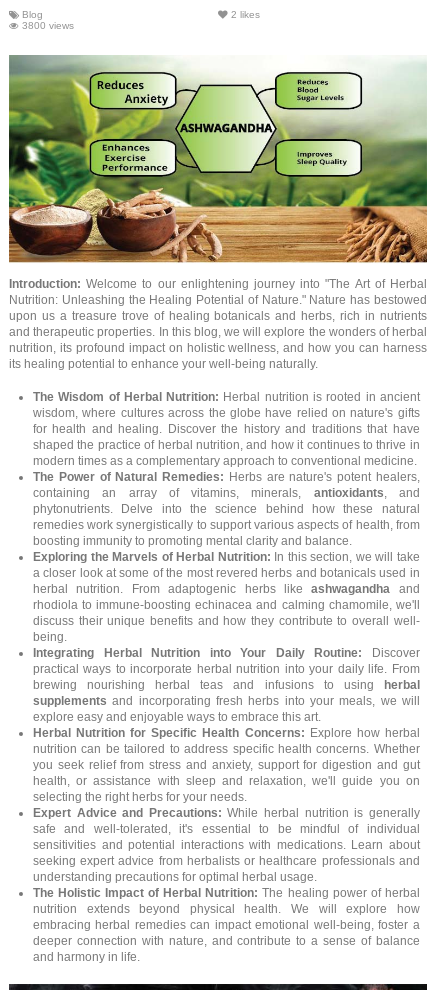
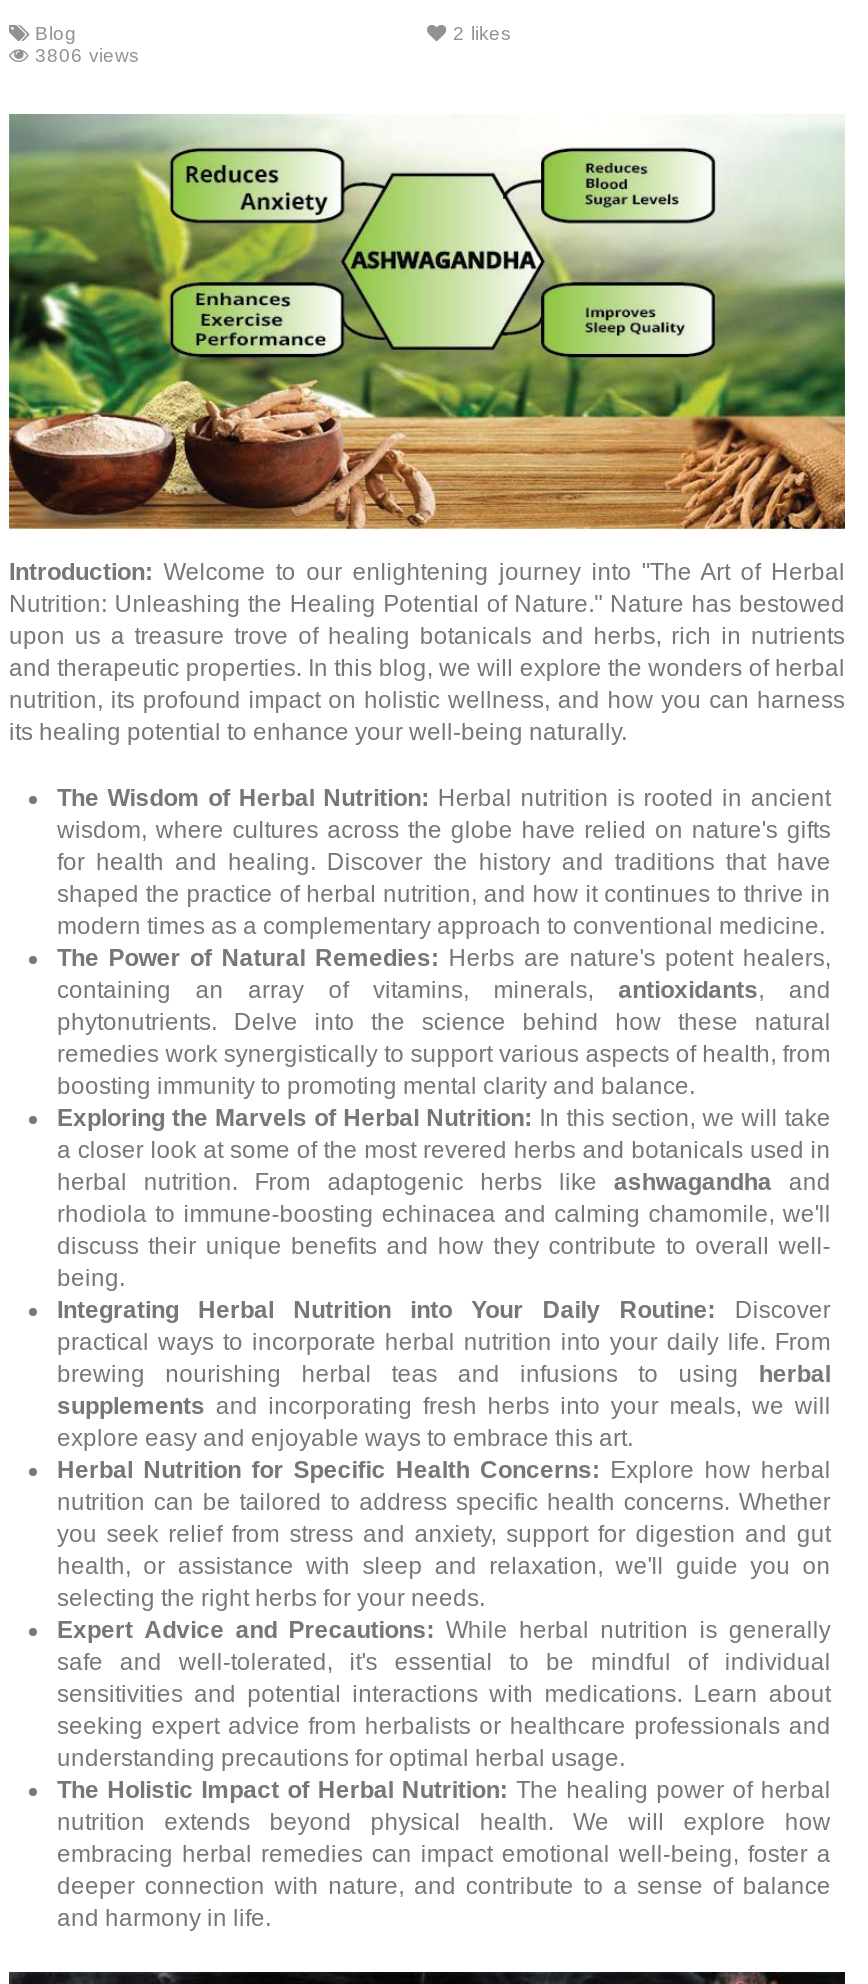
- 3800 views
+ 3806 views
